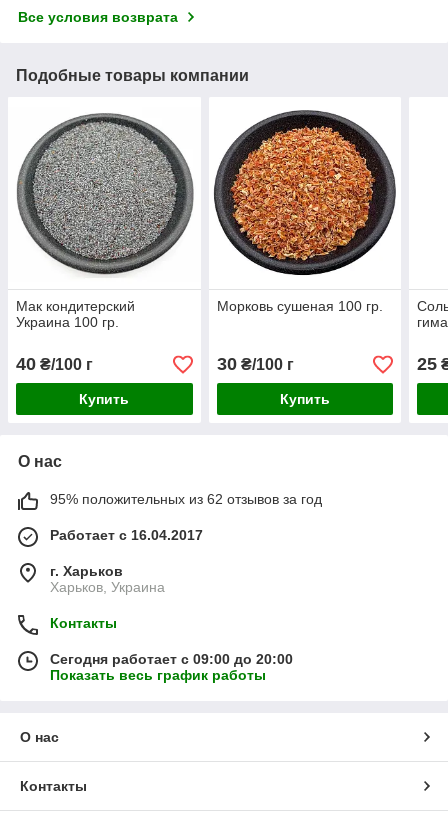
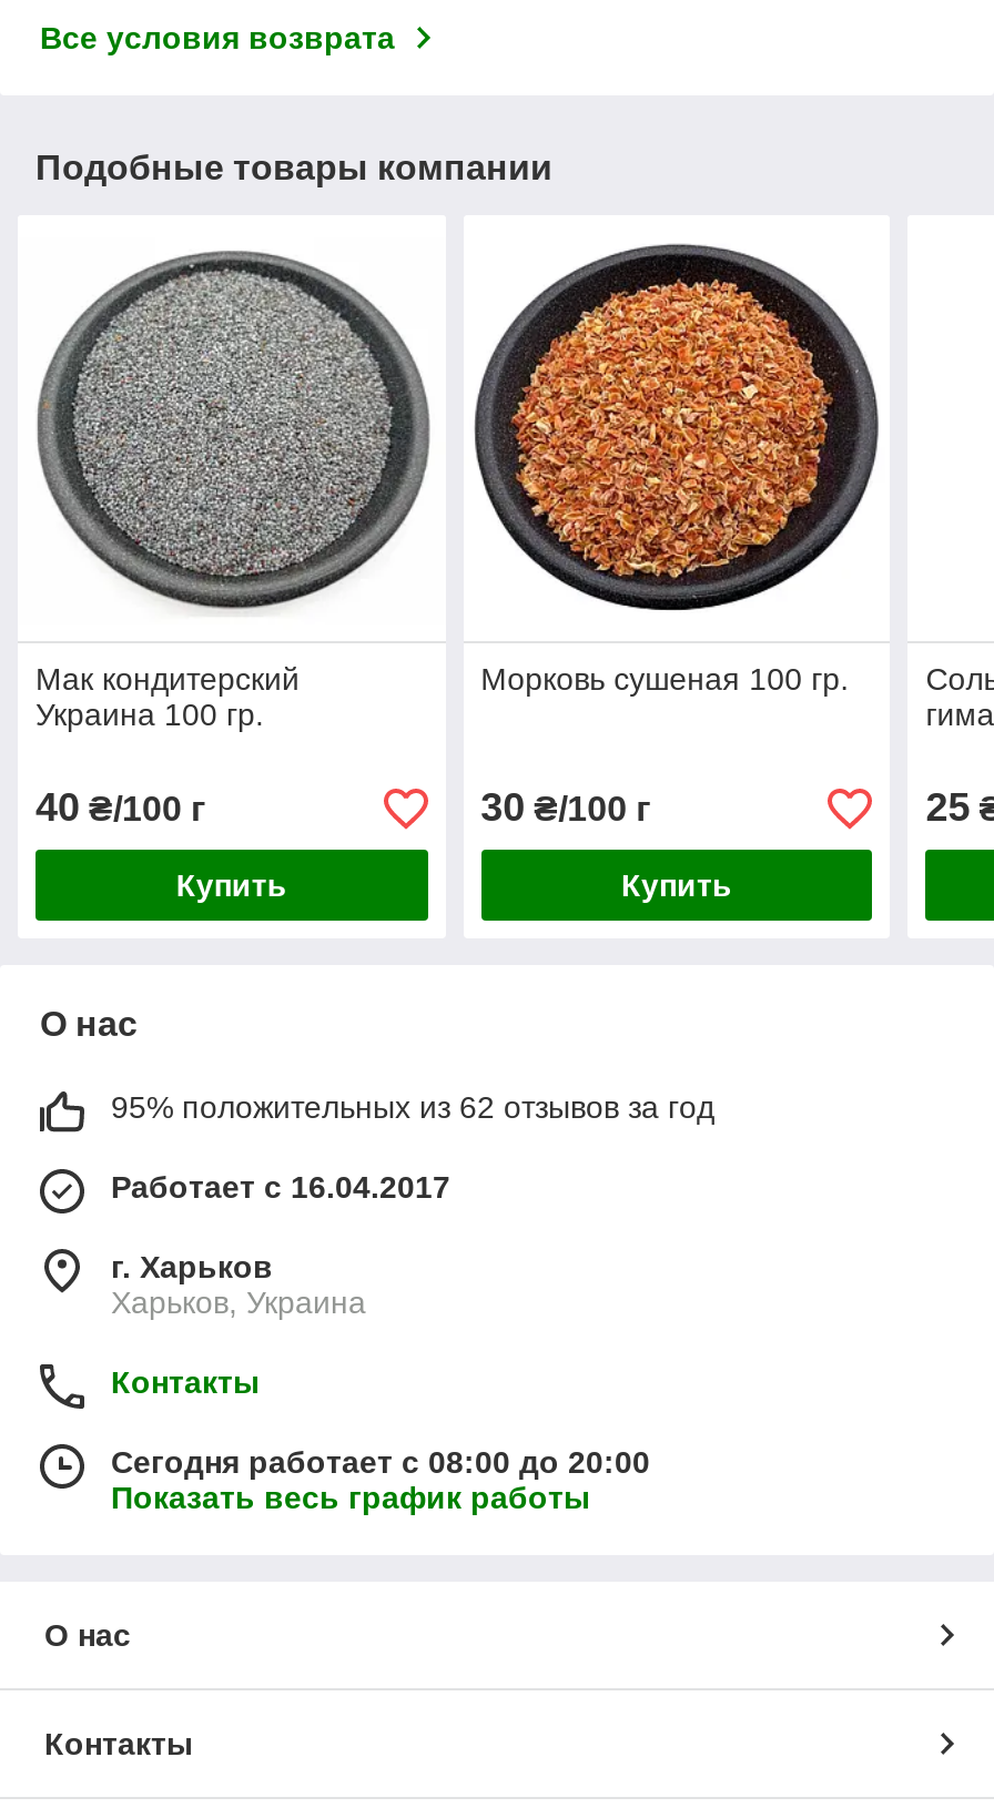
- Сегодня работает с 09:00 до 20:00
+ Сегодня работает с 08:00 до 20:00
